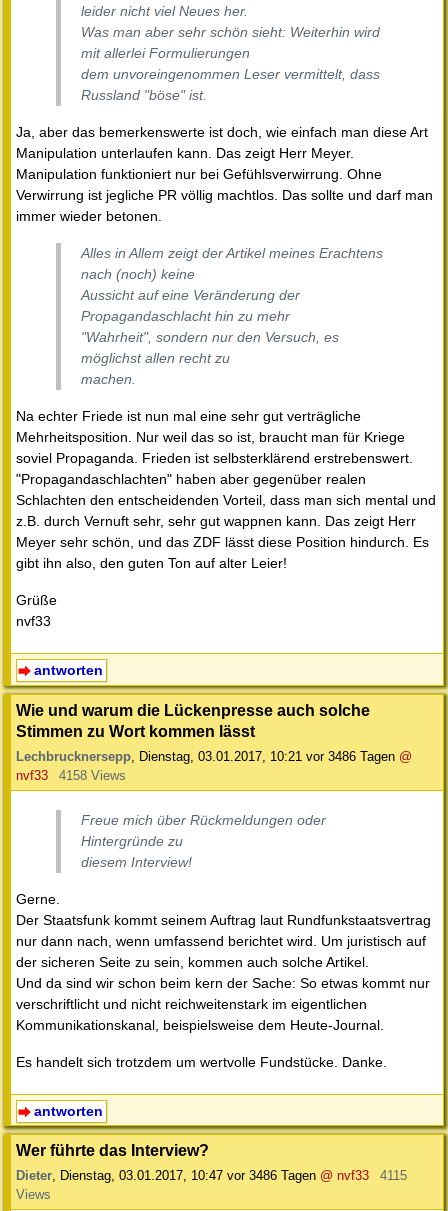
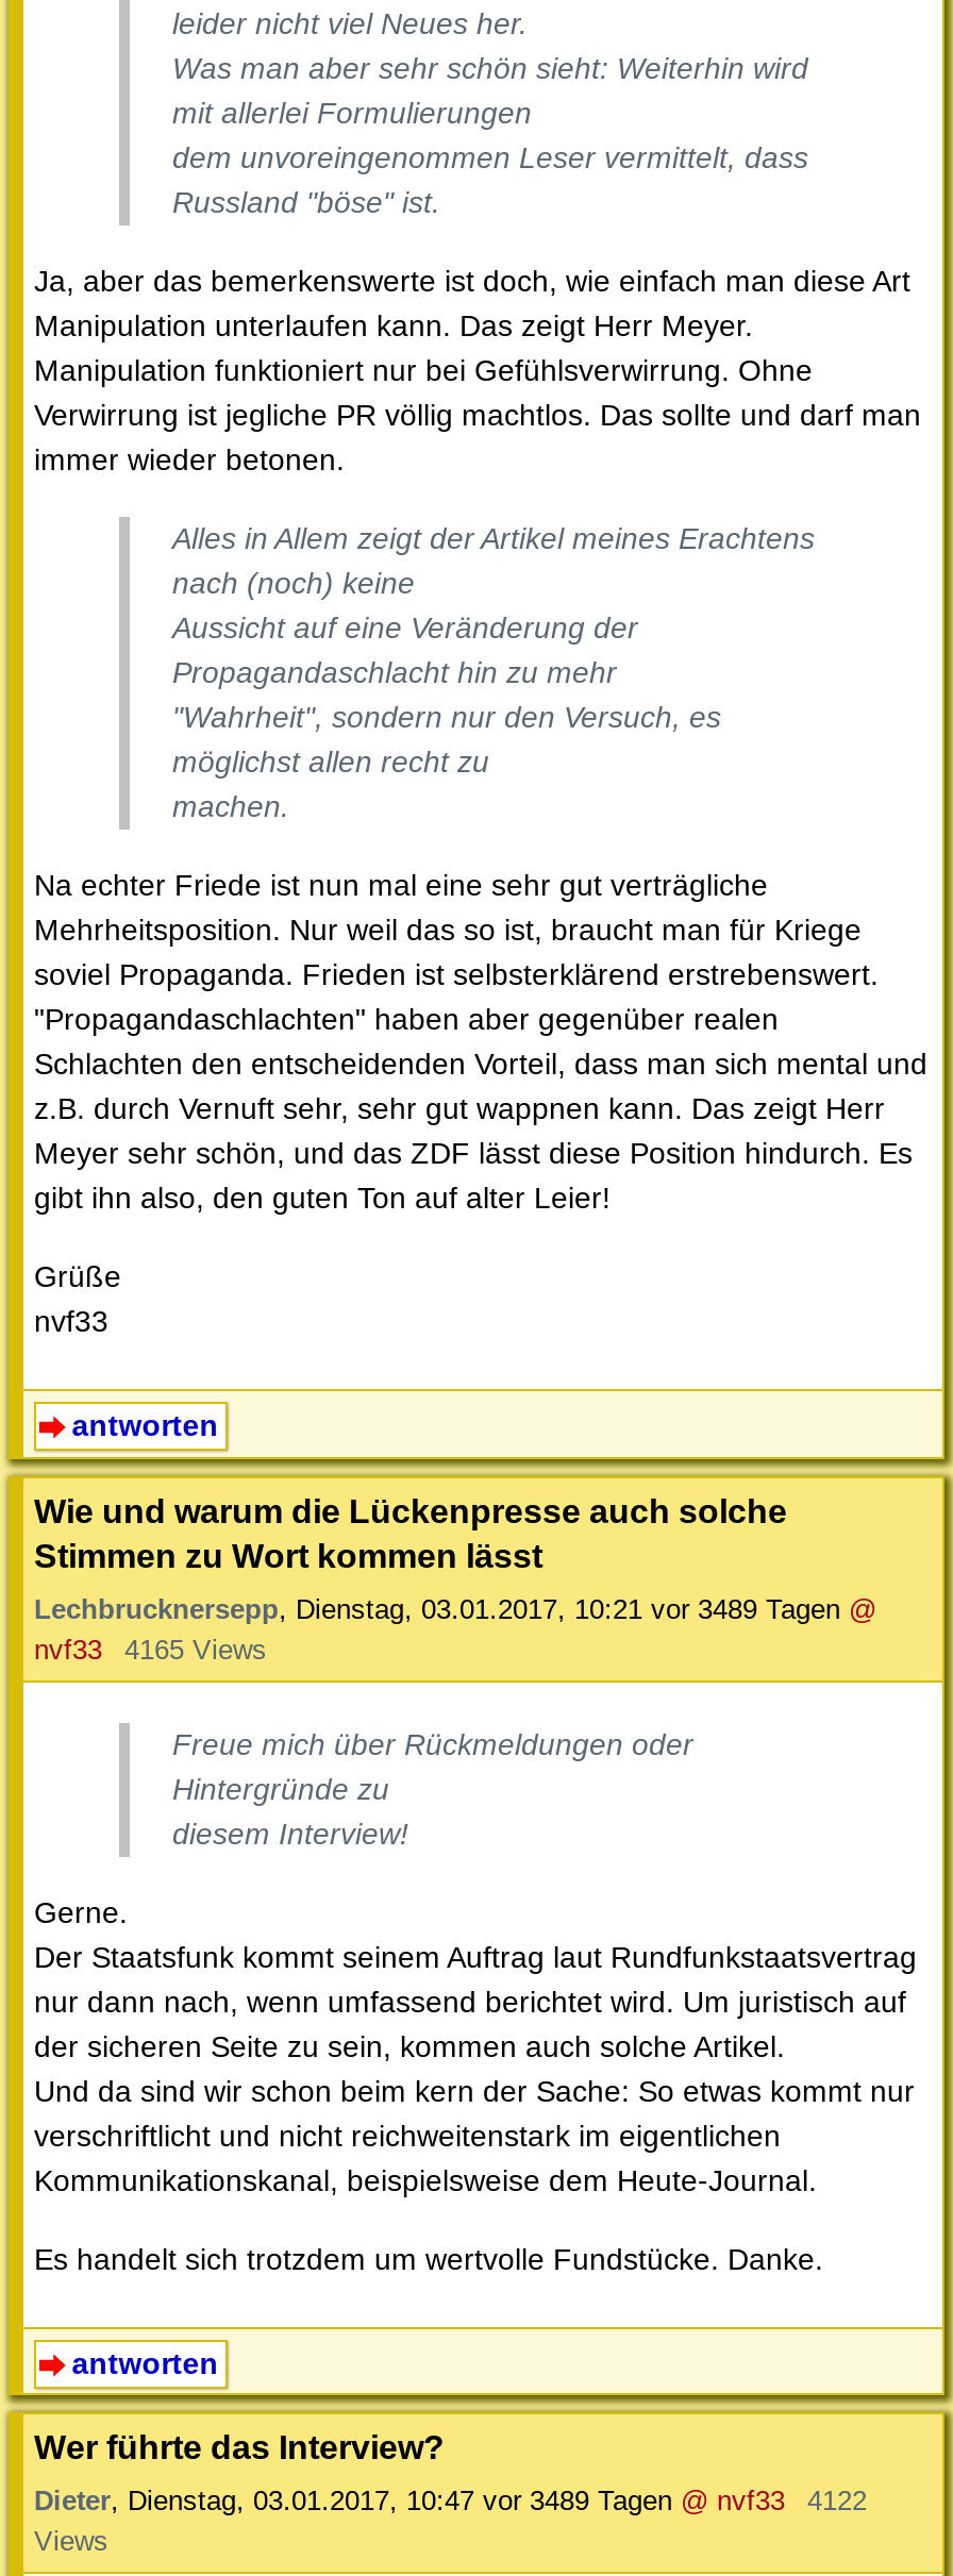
- Lechbrucknersepp, Dienstag, 03.01.2017, 10:21 vor 3486 Tagen @
+ Lechbrucknersepp, Dienstag, 03.01.2017, 10:21 vor 3489 Tagen @

- nvf33 4158 Views
+ nvf33 4165 Views

- Dieter, Dienstag, 03.01.2017, 10:47 vor 3486 Tagen @ nvf33
+ Dieter, Dienstag, 03.01.2017, 10:47 vor 3489 Tagen @ nvf33

- 4115
+ 4122
